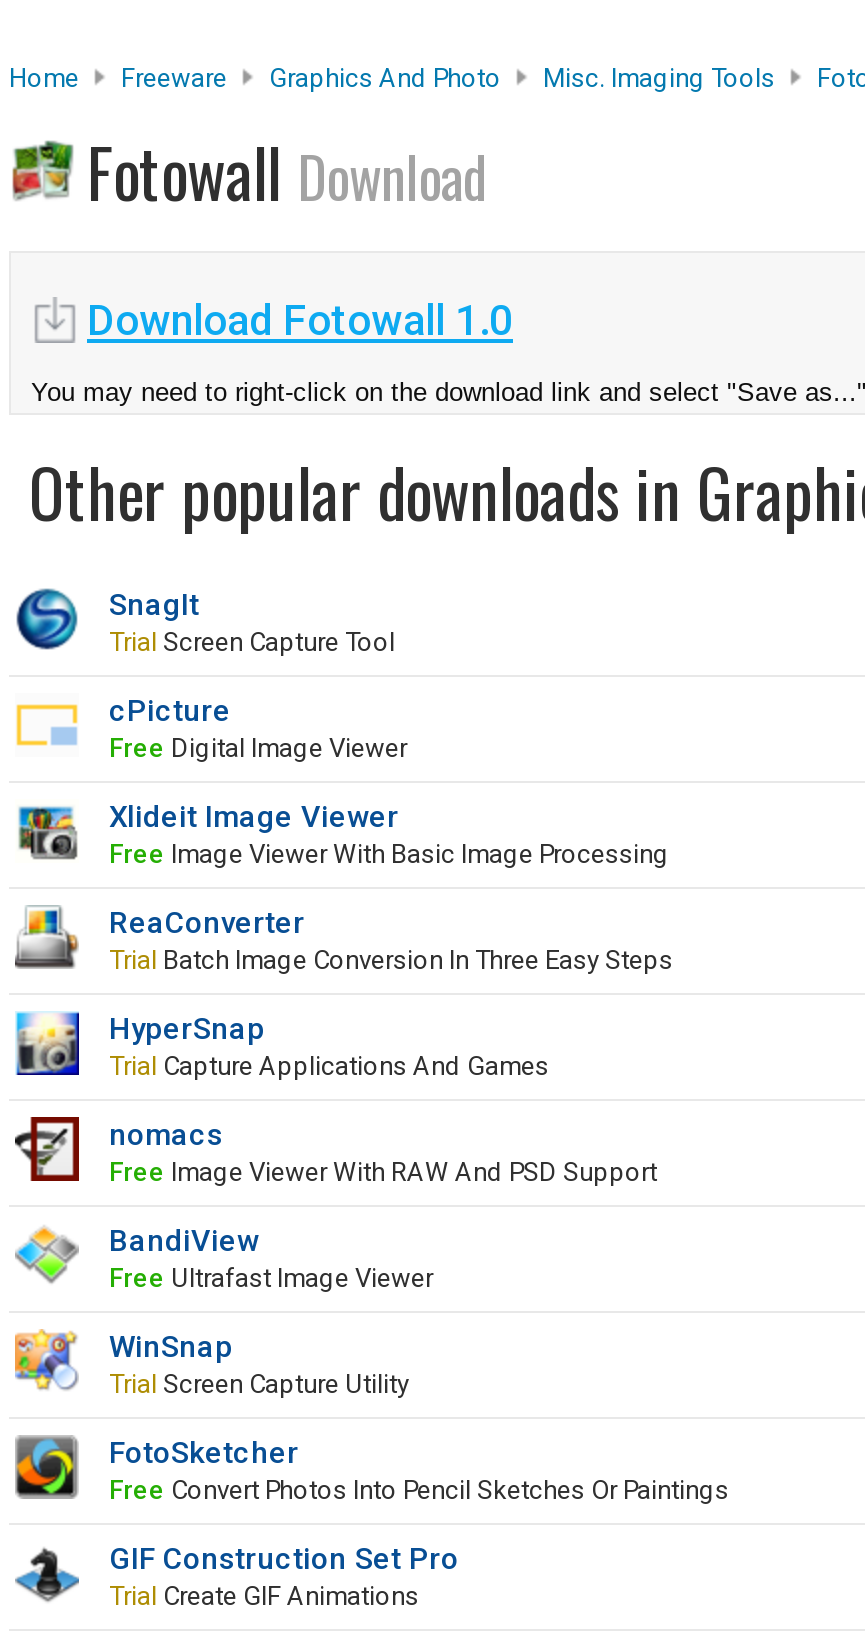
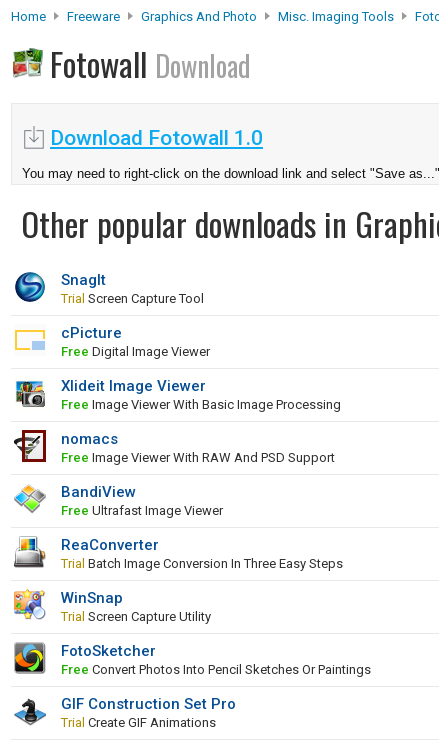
moved down: [image] | ReaConverter | Trial Batch Image Conversion In Three Easy Steps

- [image]
- HyperSnap
- Trial Capture Applications And Games

moved up: nomacs | Free Image Viewer With RAW And PSD Support | BandiView | Free Ultrafast Image Viewer
